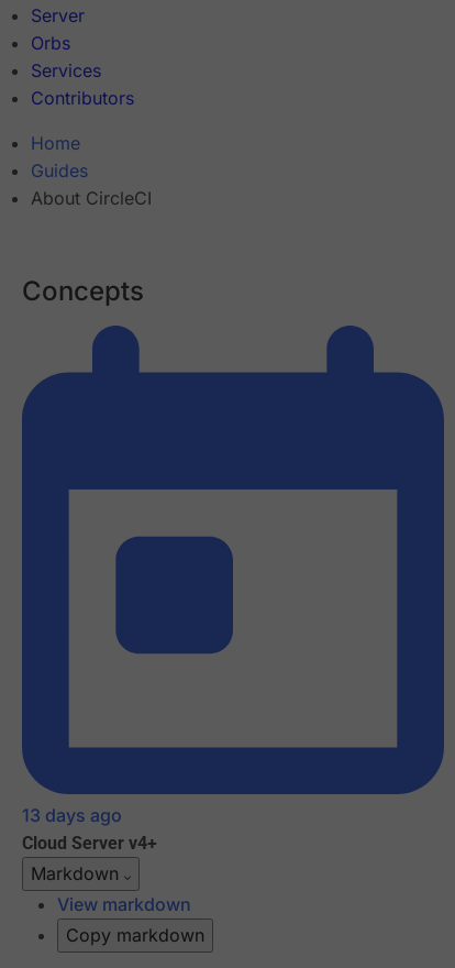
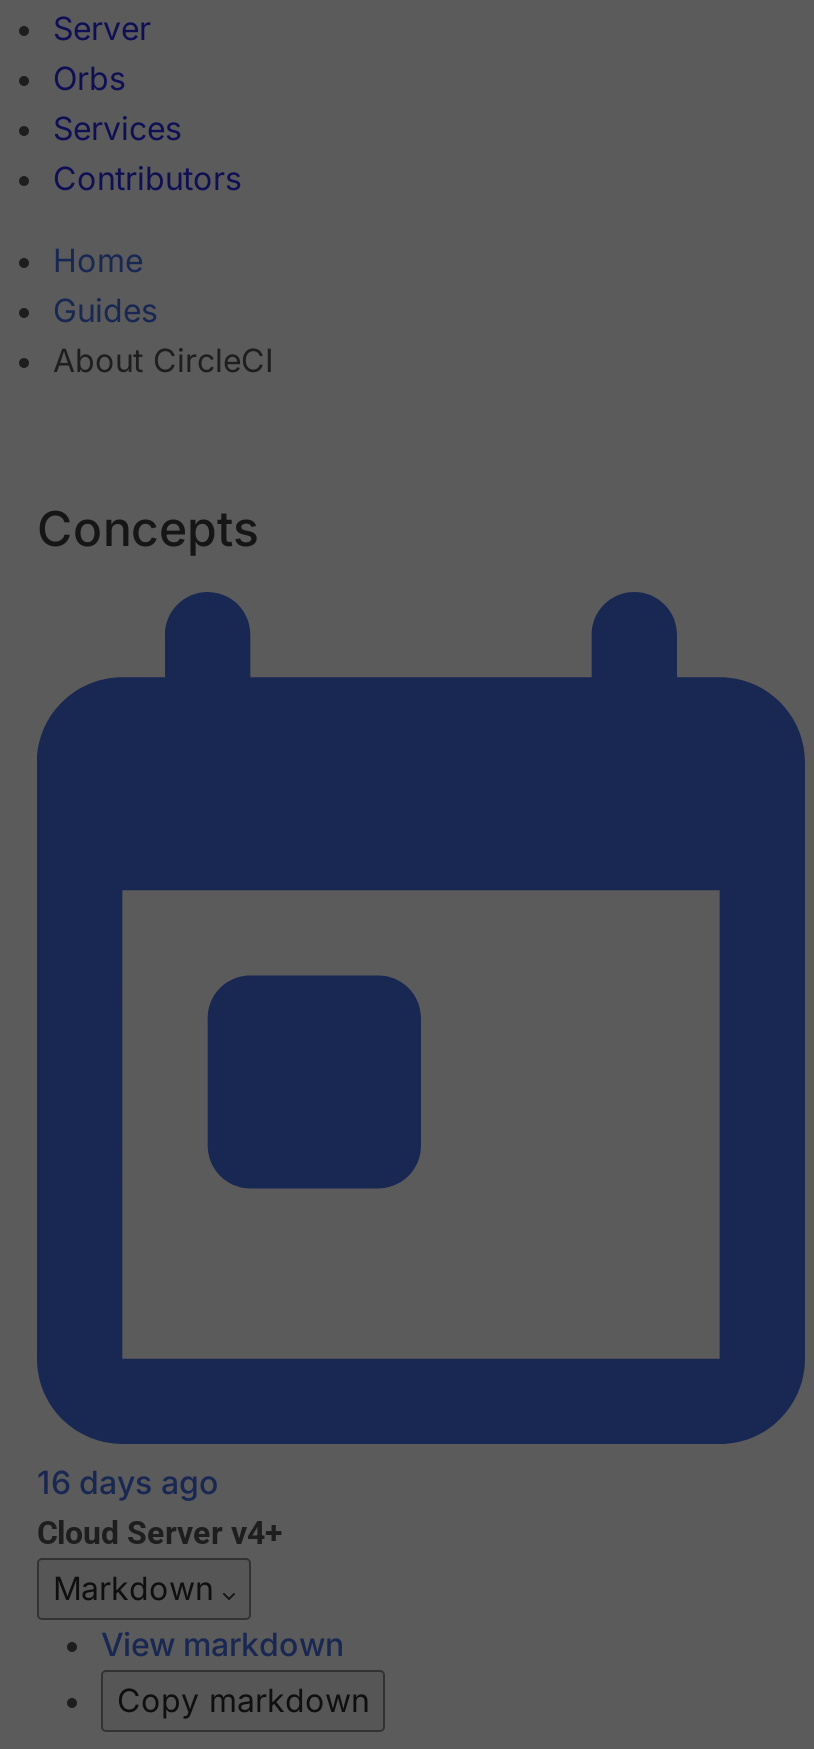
- 13 days ago
+ 16 days ago
